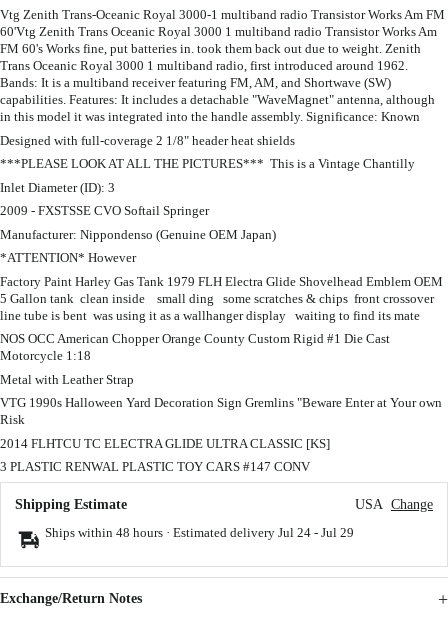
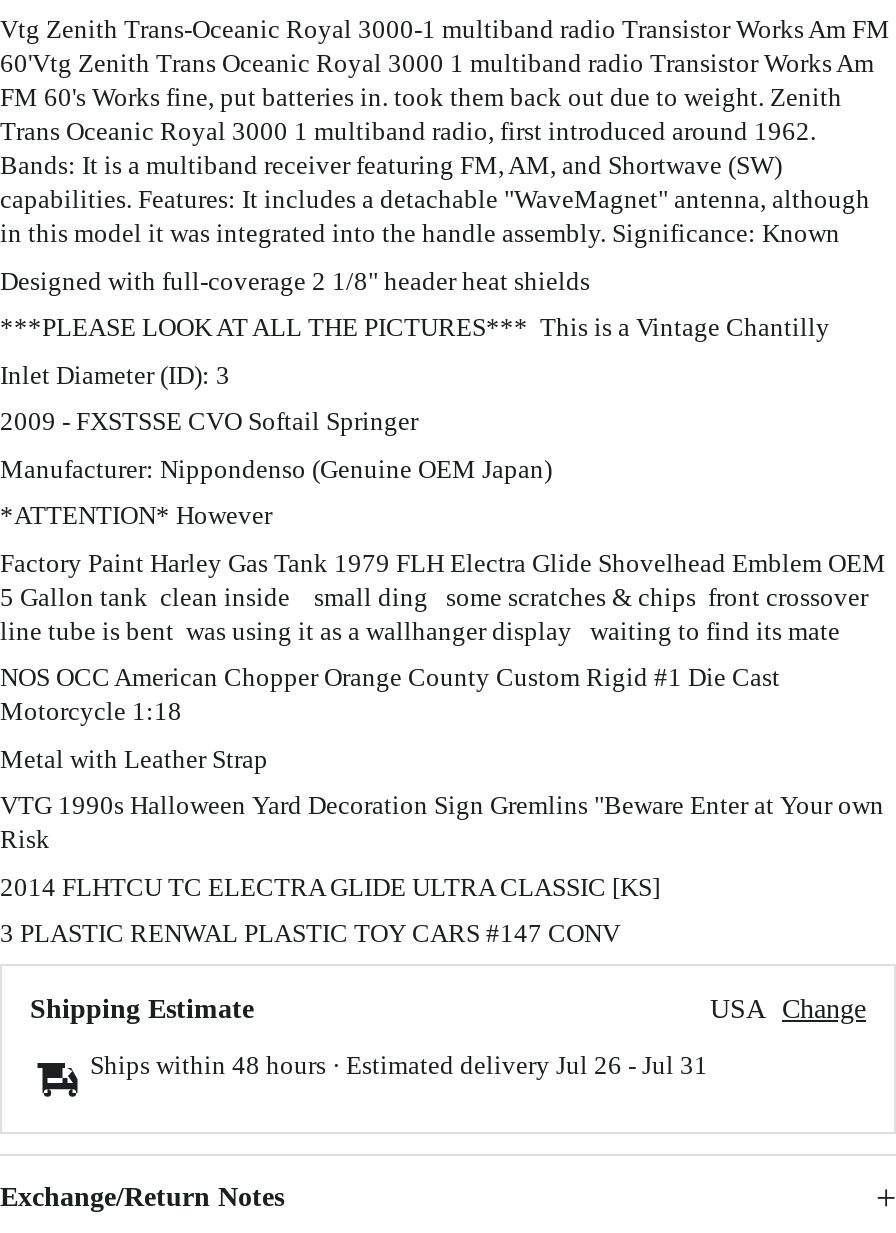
- Ships within 48 hours · Estimated delivery Jul 24 - Jul 29
+ Ships within 48 hours · Estimated delivery Jul 26 - Jul 31
